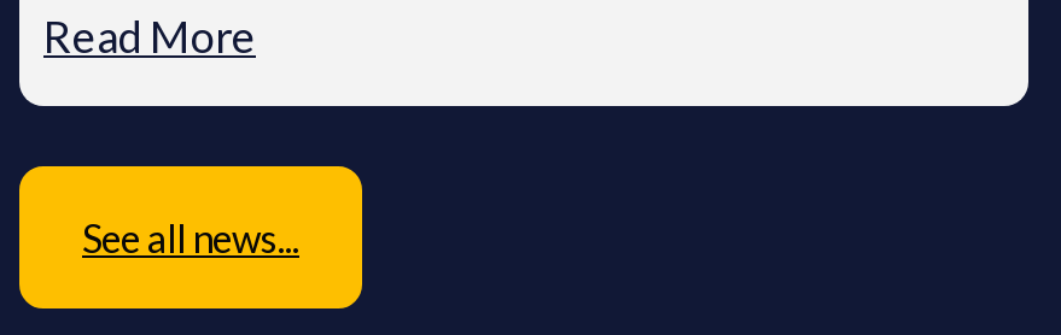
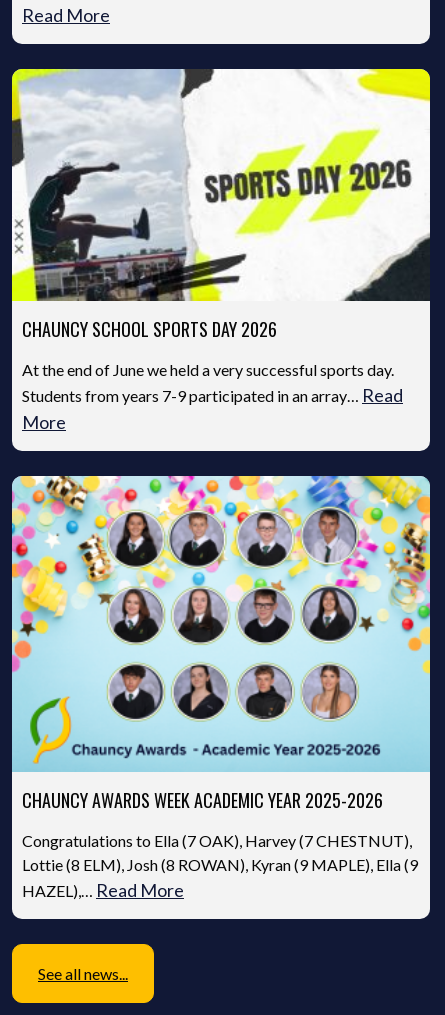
+ [image]
+ CHAUNCY SCHOOL SPORTS DAY 2026
+ At the end of June we held a very successful sports day.
+ Students from years 7-9 participated in an array… Read
+ More

+ [image]
+ CHAUNCY AWARDS WEEK ACADEMIC YEAR 2025-2026
+ Congratulations to Ella (7 OAK), Harvey (7 CHESTNUT),
+ Lottie (8 ELM), Josh (8 ROWAN), Kyran (9 MAPLE), Ella (9
+ HAZEL),… Read More
